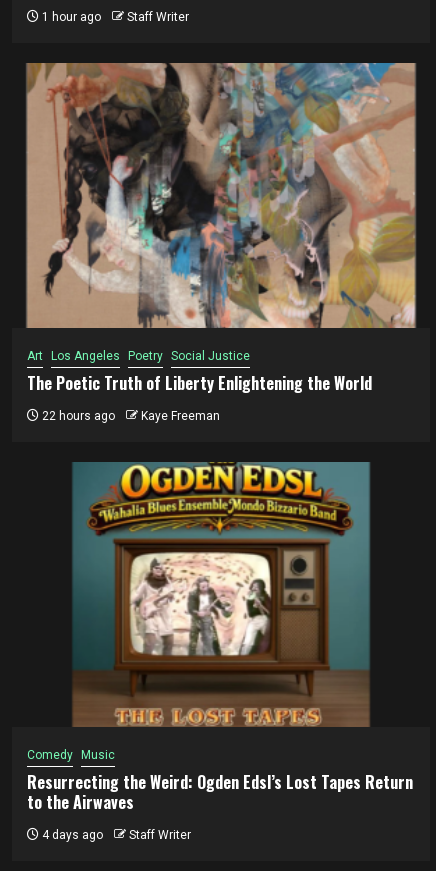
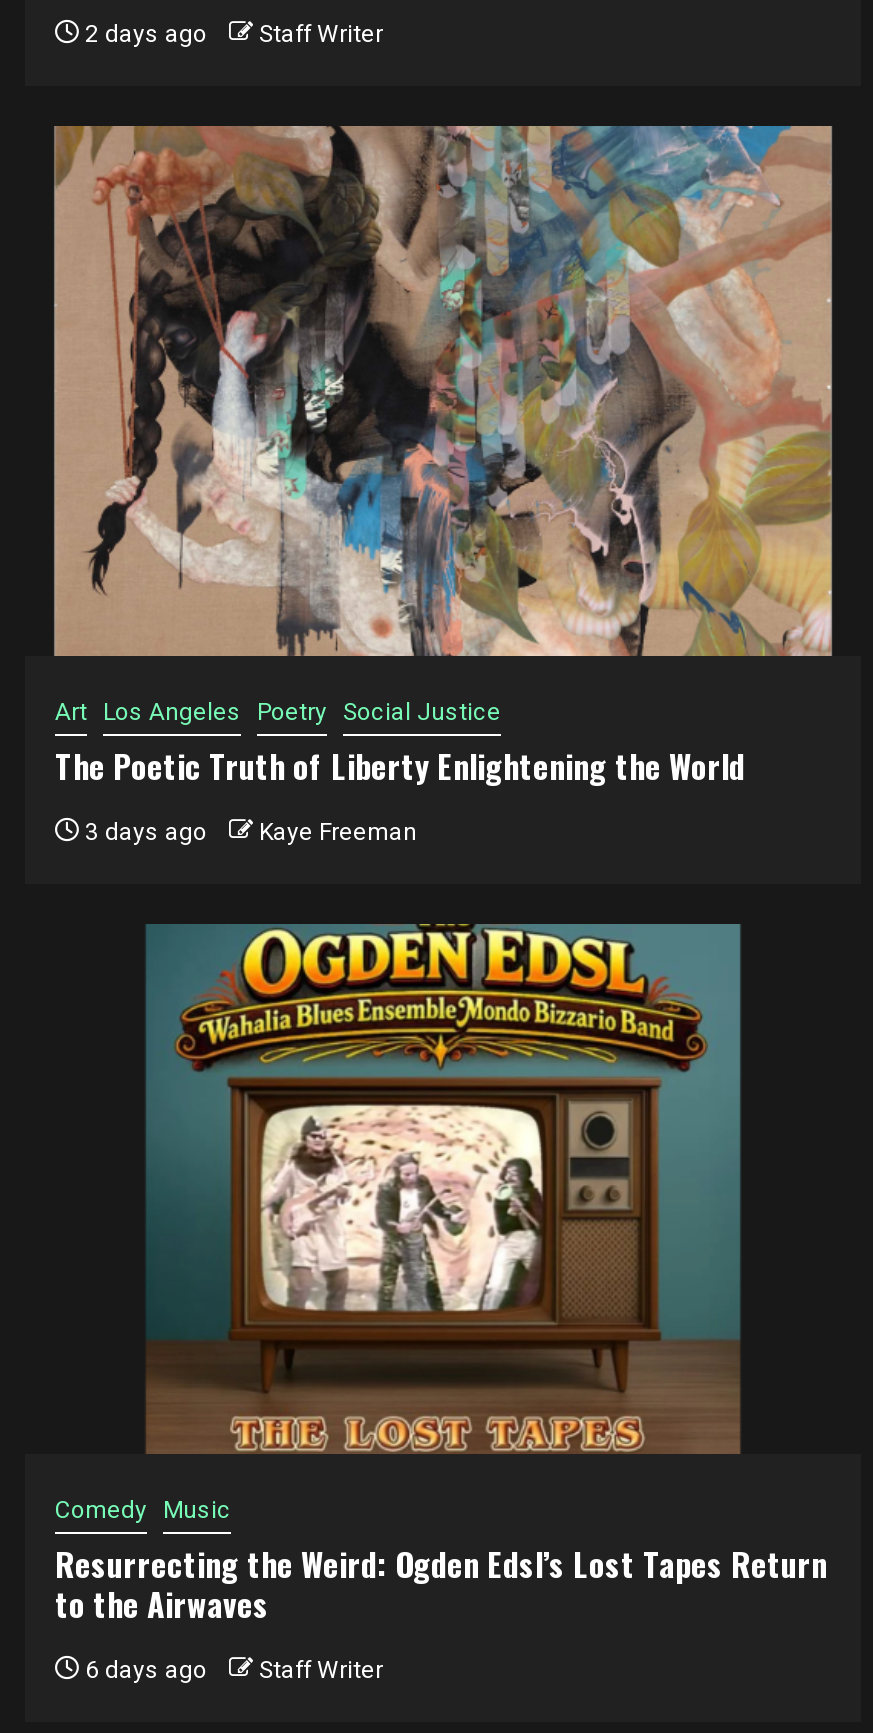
- 1 hour ago Staff Writer
+ 2 days ago Staff Writer

- 22 hours ago Kaye Freeman
+ 3 days ago Kaye Freeman

- 4 days ago Staff Writer
+ 6 days ago Staff Writer
